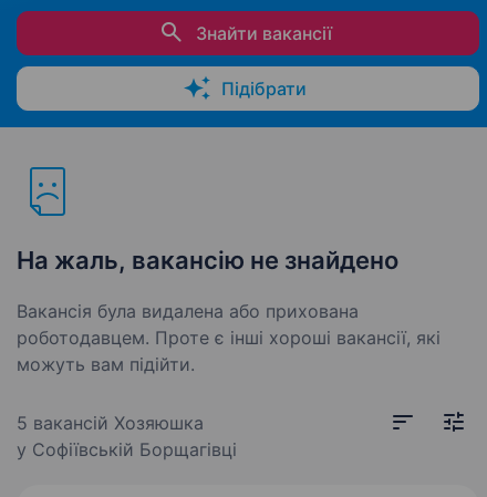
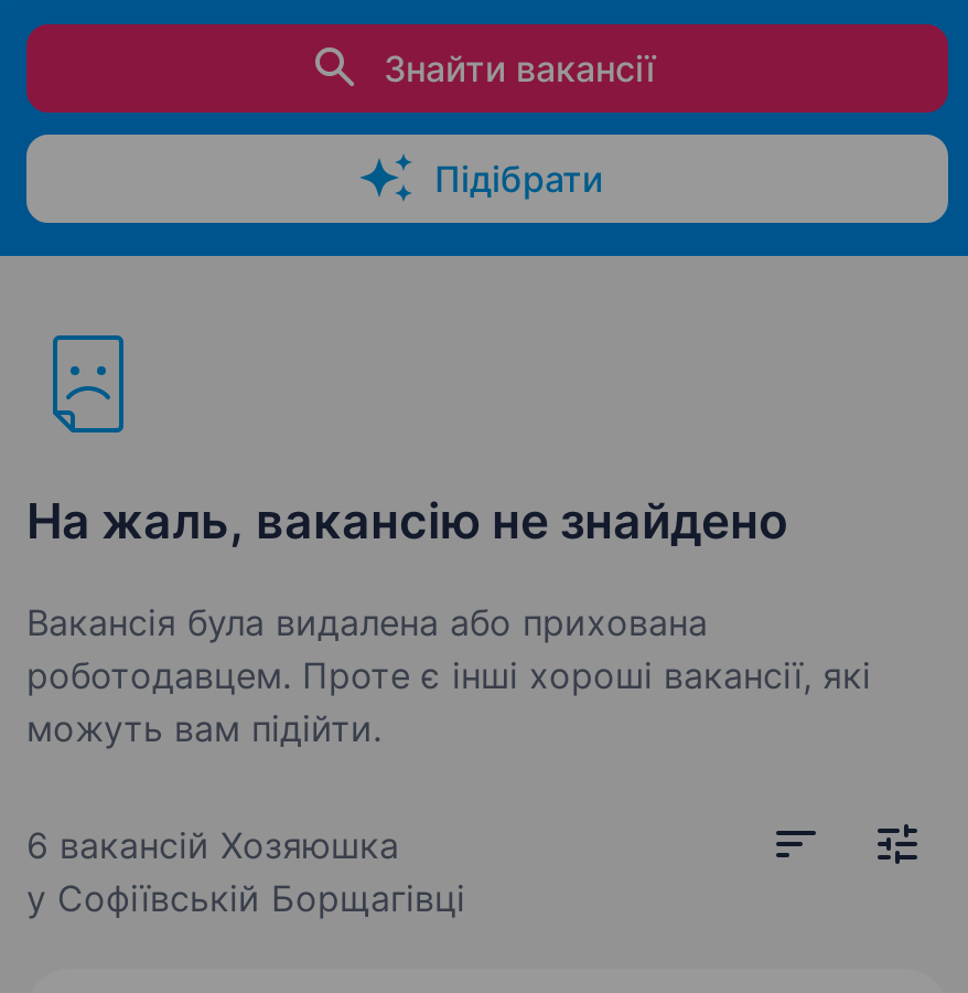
- 5 вакансій Хозяюшка
+ 6 вакансій Хозяюшка
